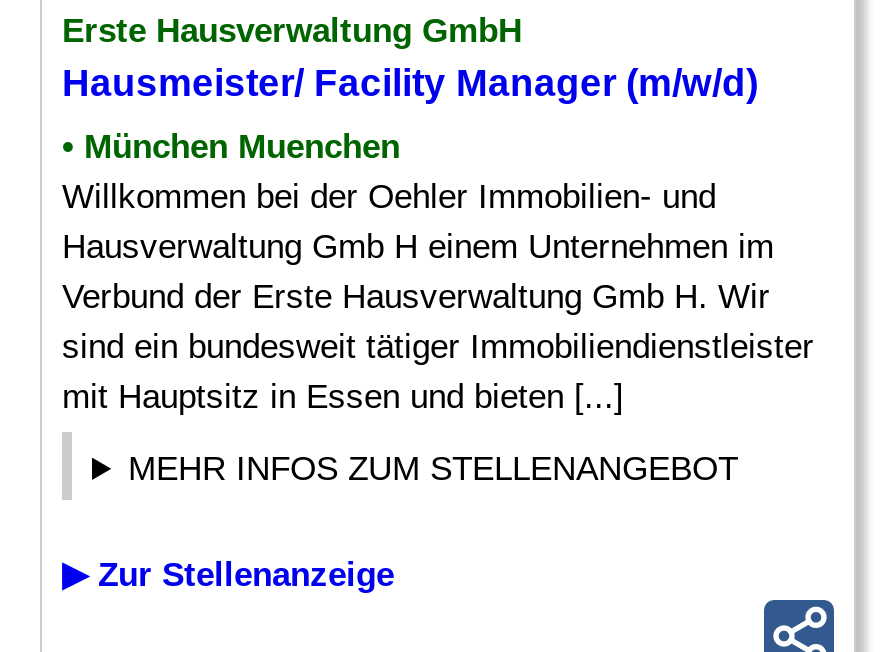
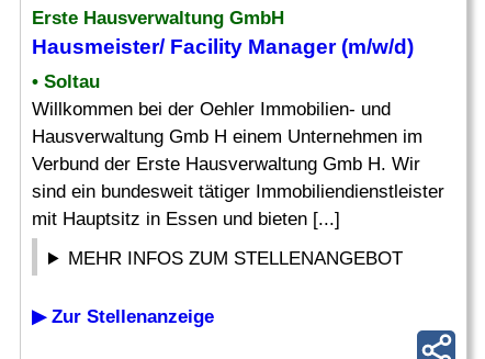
- • München Muenchen
+ • Soltau
